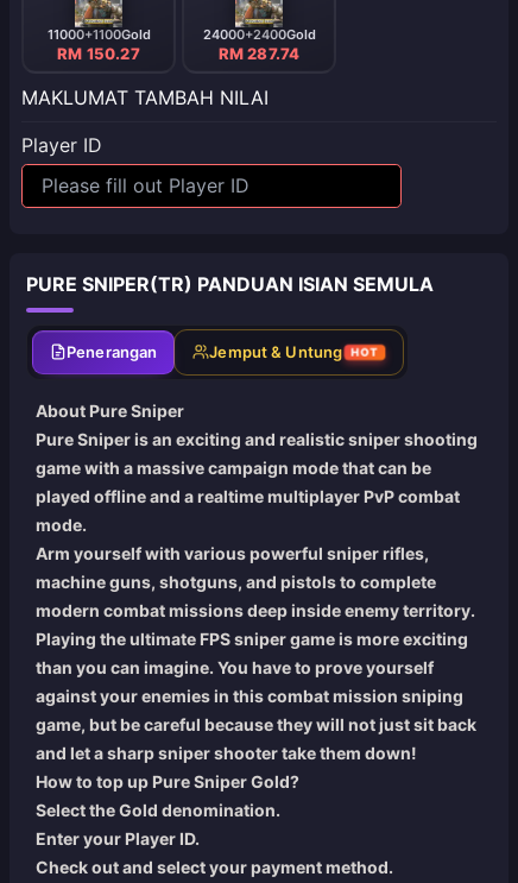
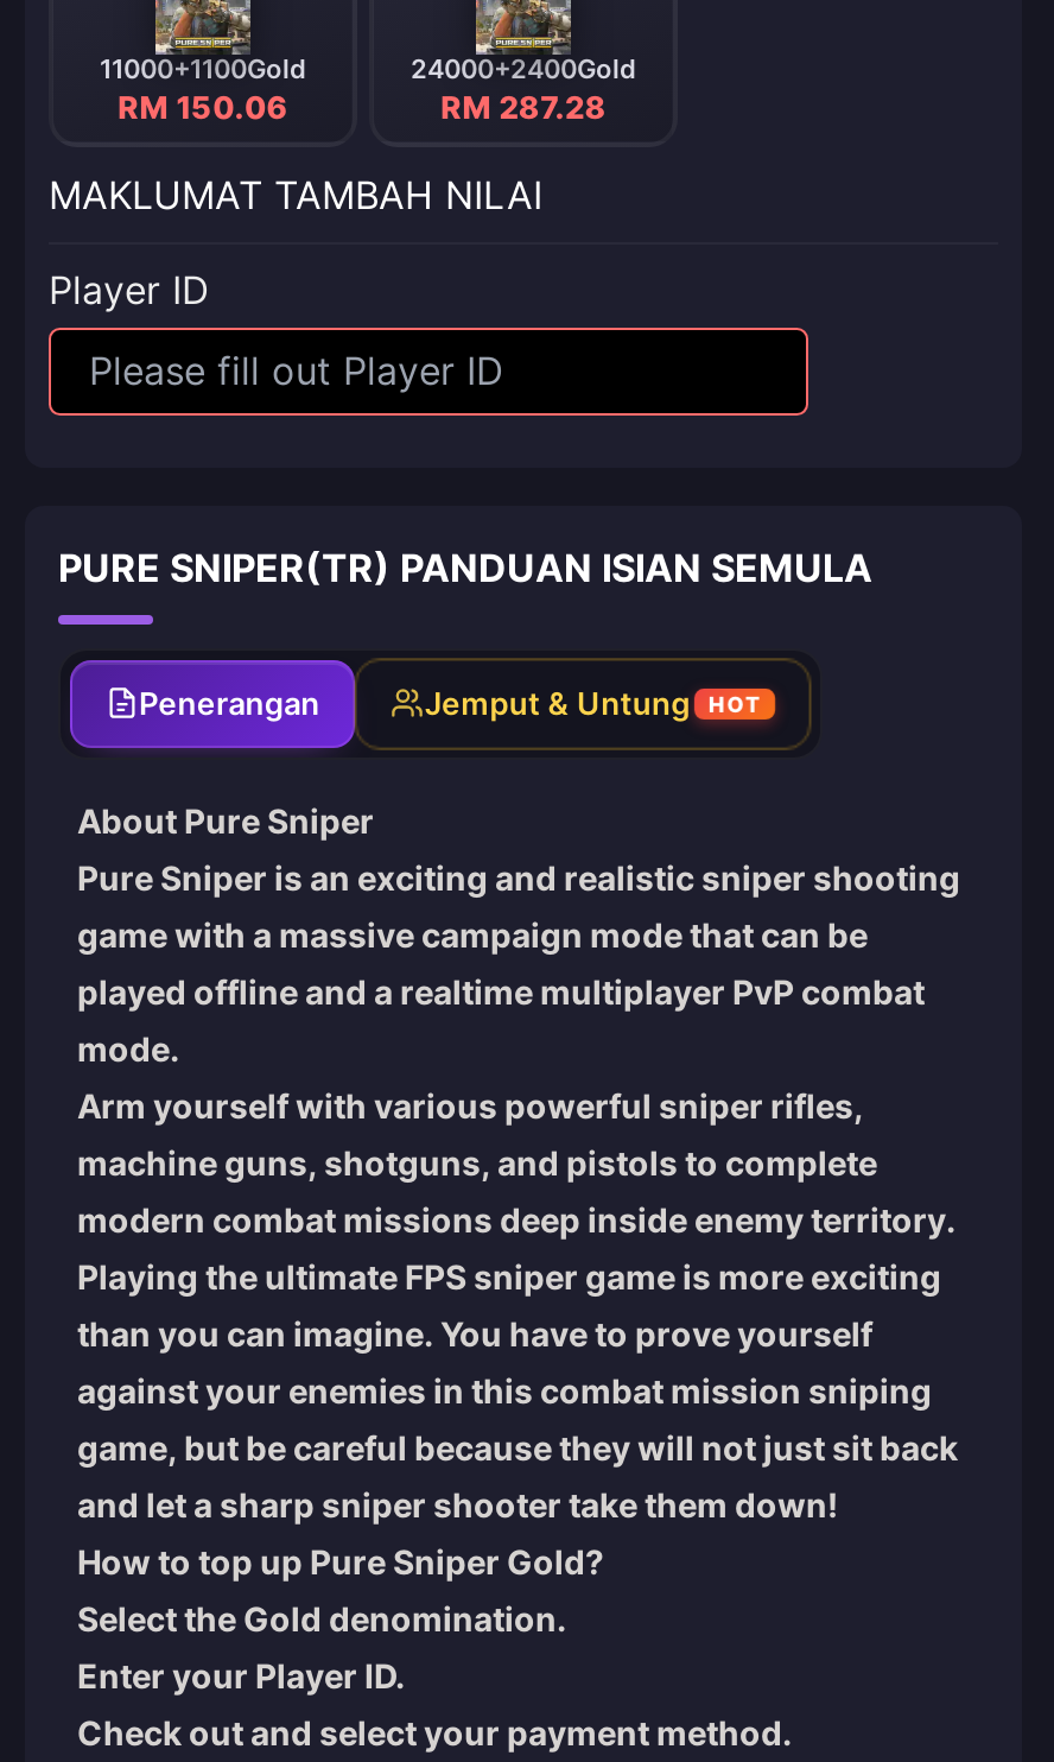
- RM 150.27
+ RM 150.06

- RM 287.74
+ RM 287.28
